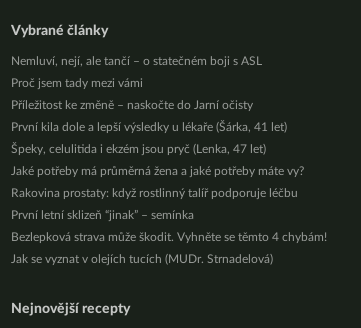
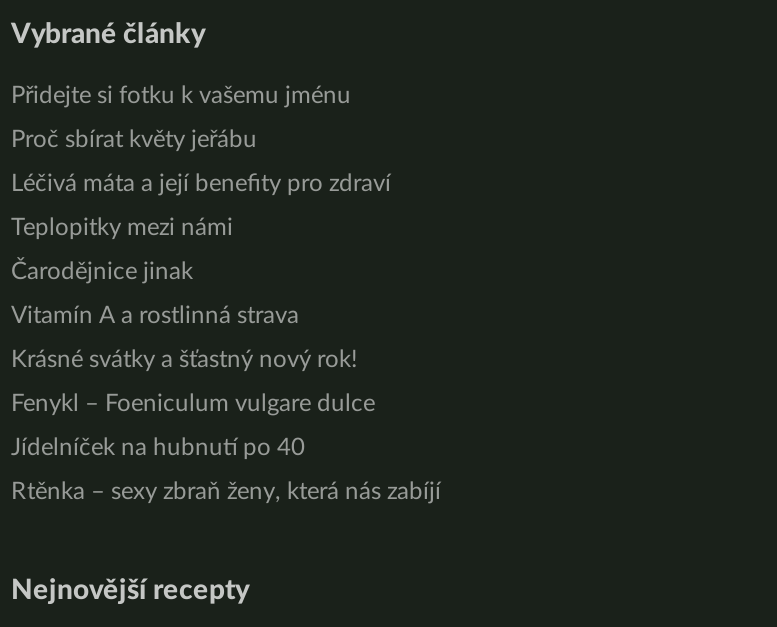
- Nemluví, nejí, ale tančí – o statečném boji s ASL
+ Přidejte si fotku k vašemu jménu

- Proč jsem tady mezi vámi
+ Proč sbírat květy jeřábu

- Příležitost ke změně – naskočte do Jarní očisty
+ Léčivá máta a její benefity pro zdraví

- První kila dole a lepší výsledky u lékaře (Šárka, 41 let)
+ Teplopitky mezi námi

- Špeky, celulitida i ekzém jsou pryč (Lenka, 47 let)
+ Čarodějnice jinak

- Jaké potřeby má průměrná žena a jaké potřeby máte vy?
+ Vitamín A a rostlinná strava

- Rakovina prostaty: když rostlinný talíř podporuje léčbu
+ Krásné svátky a šťastný nový rok!

- První letní sklizeň “jinak” – semínka
+ Fenykl – Foeniculum vulgare dulce

- Bezlepková strava může škodit. Vyhněte se těmto 4 chybám!
+ Jídelníček na hubnutí po 40

- Jak se vyznat v olejích tucích (MUDr. Strnadelová)
+ Rtěnka – sexy zbraň ženy, která nás zabíjí
